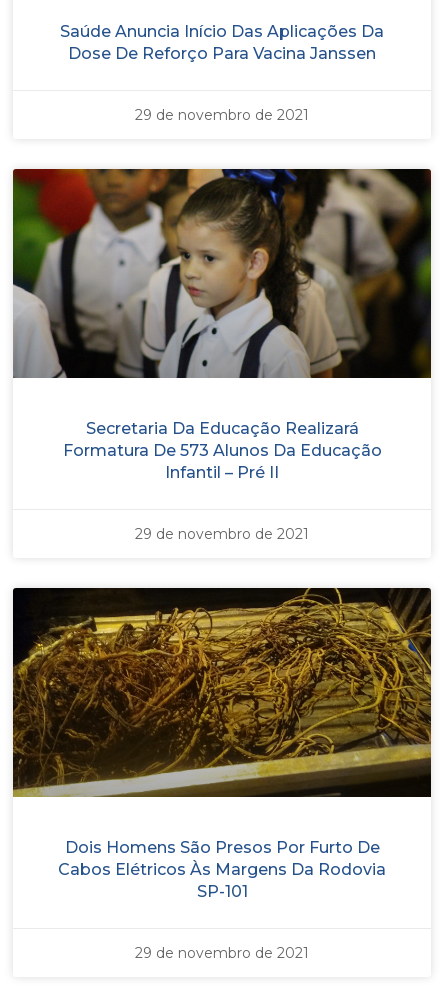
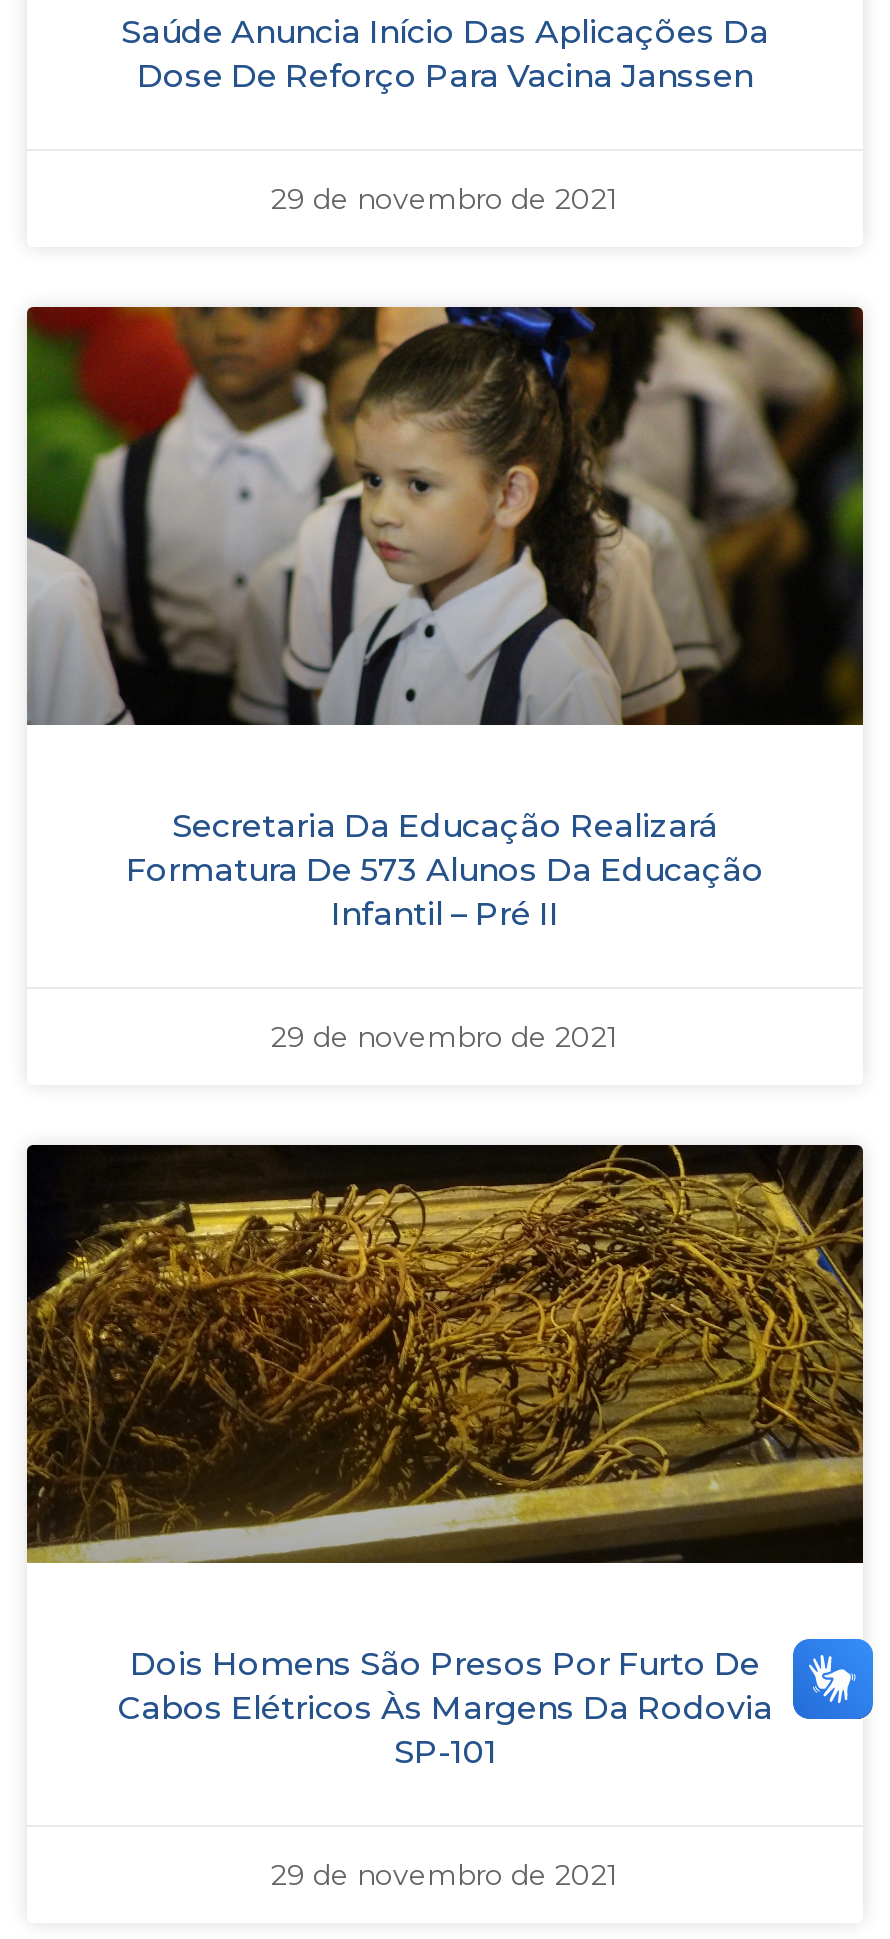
+ [image]
